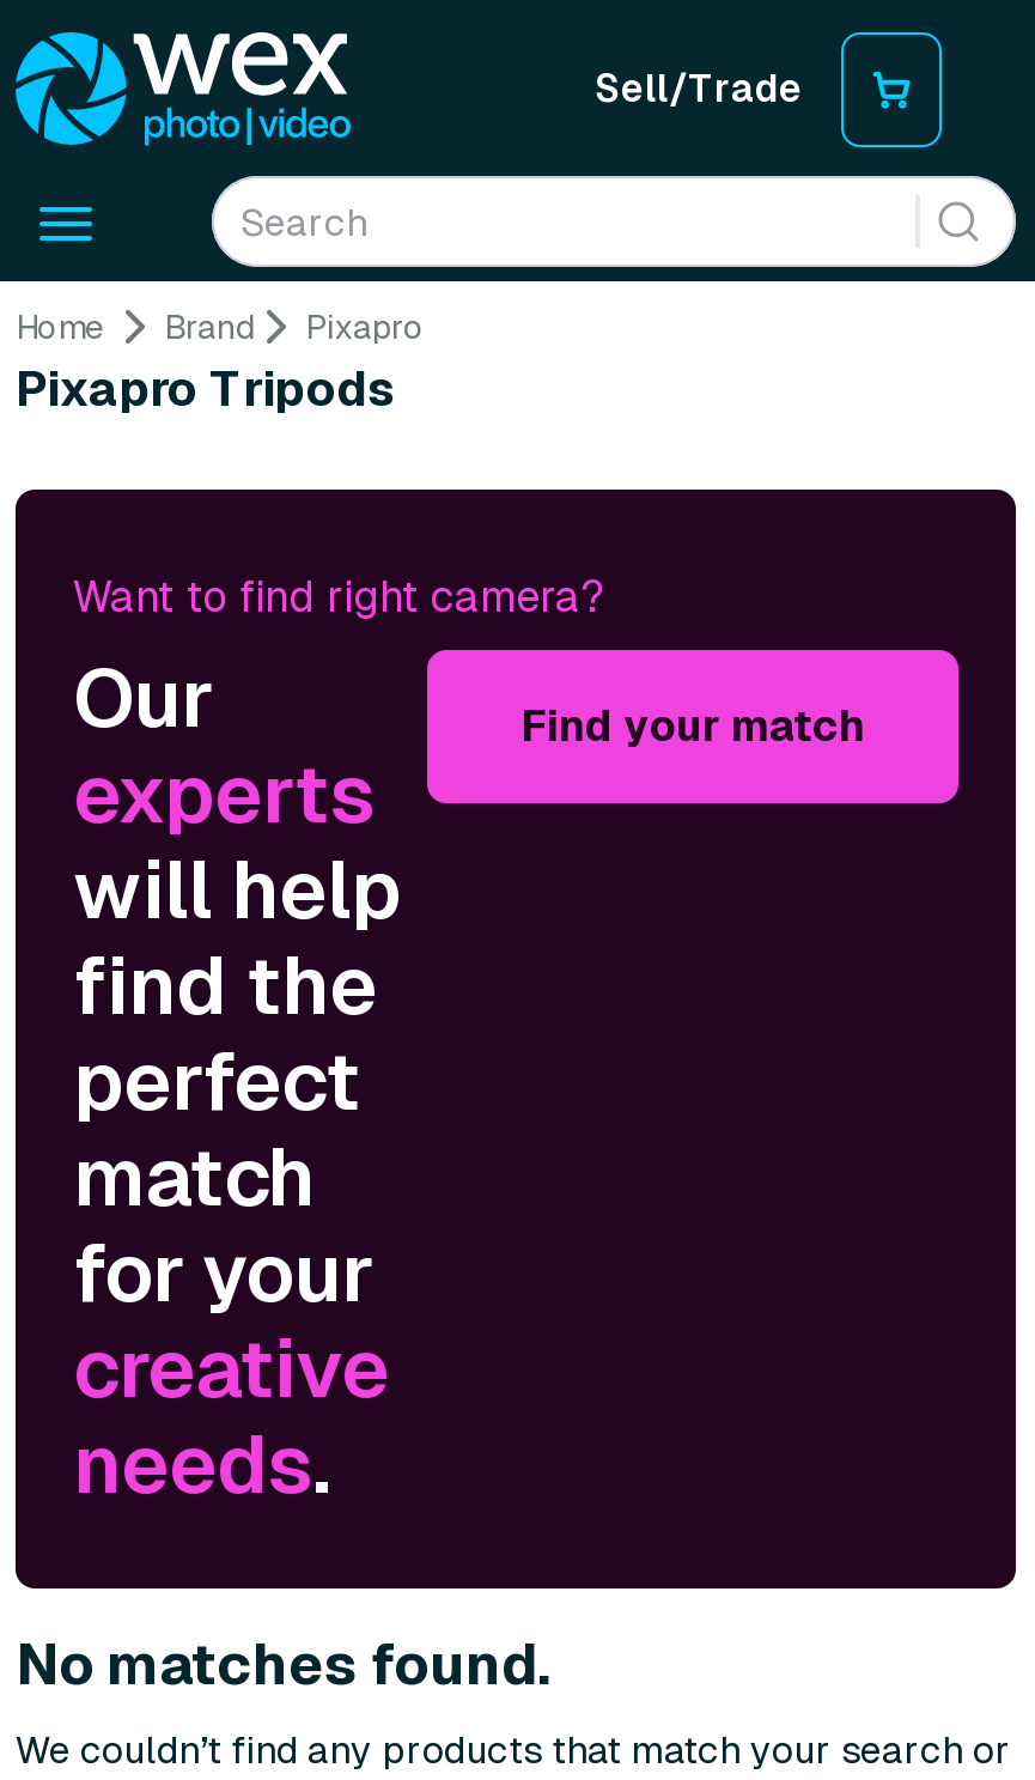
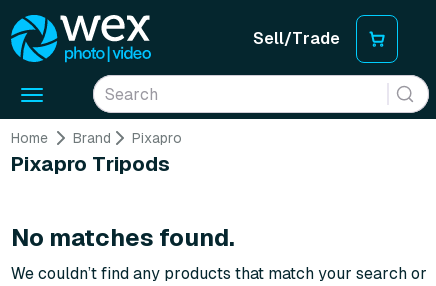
- [image]
- Want to find right camera?
- Our
- experts
- will help
- find the
- perfect
- match
- for your
- creative
- needs.

- Find your match
